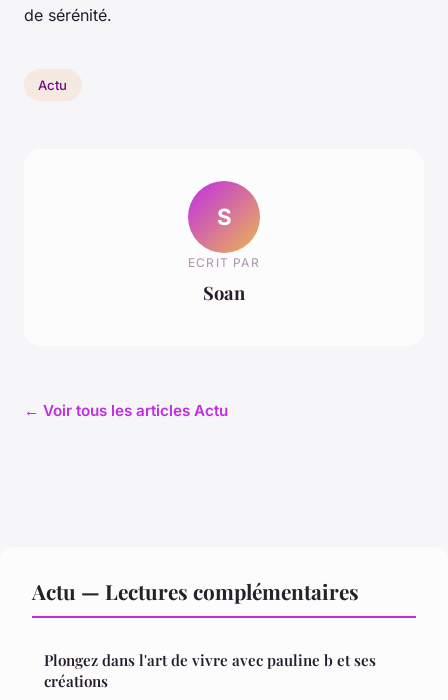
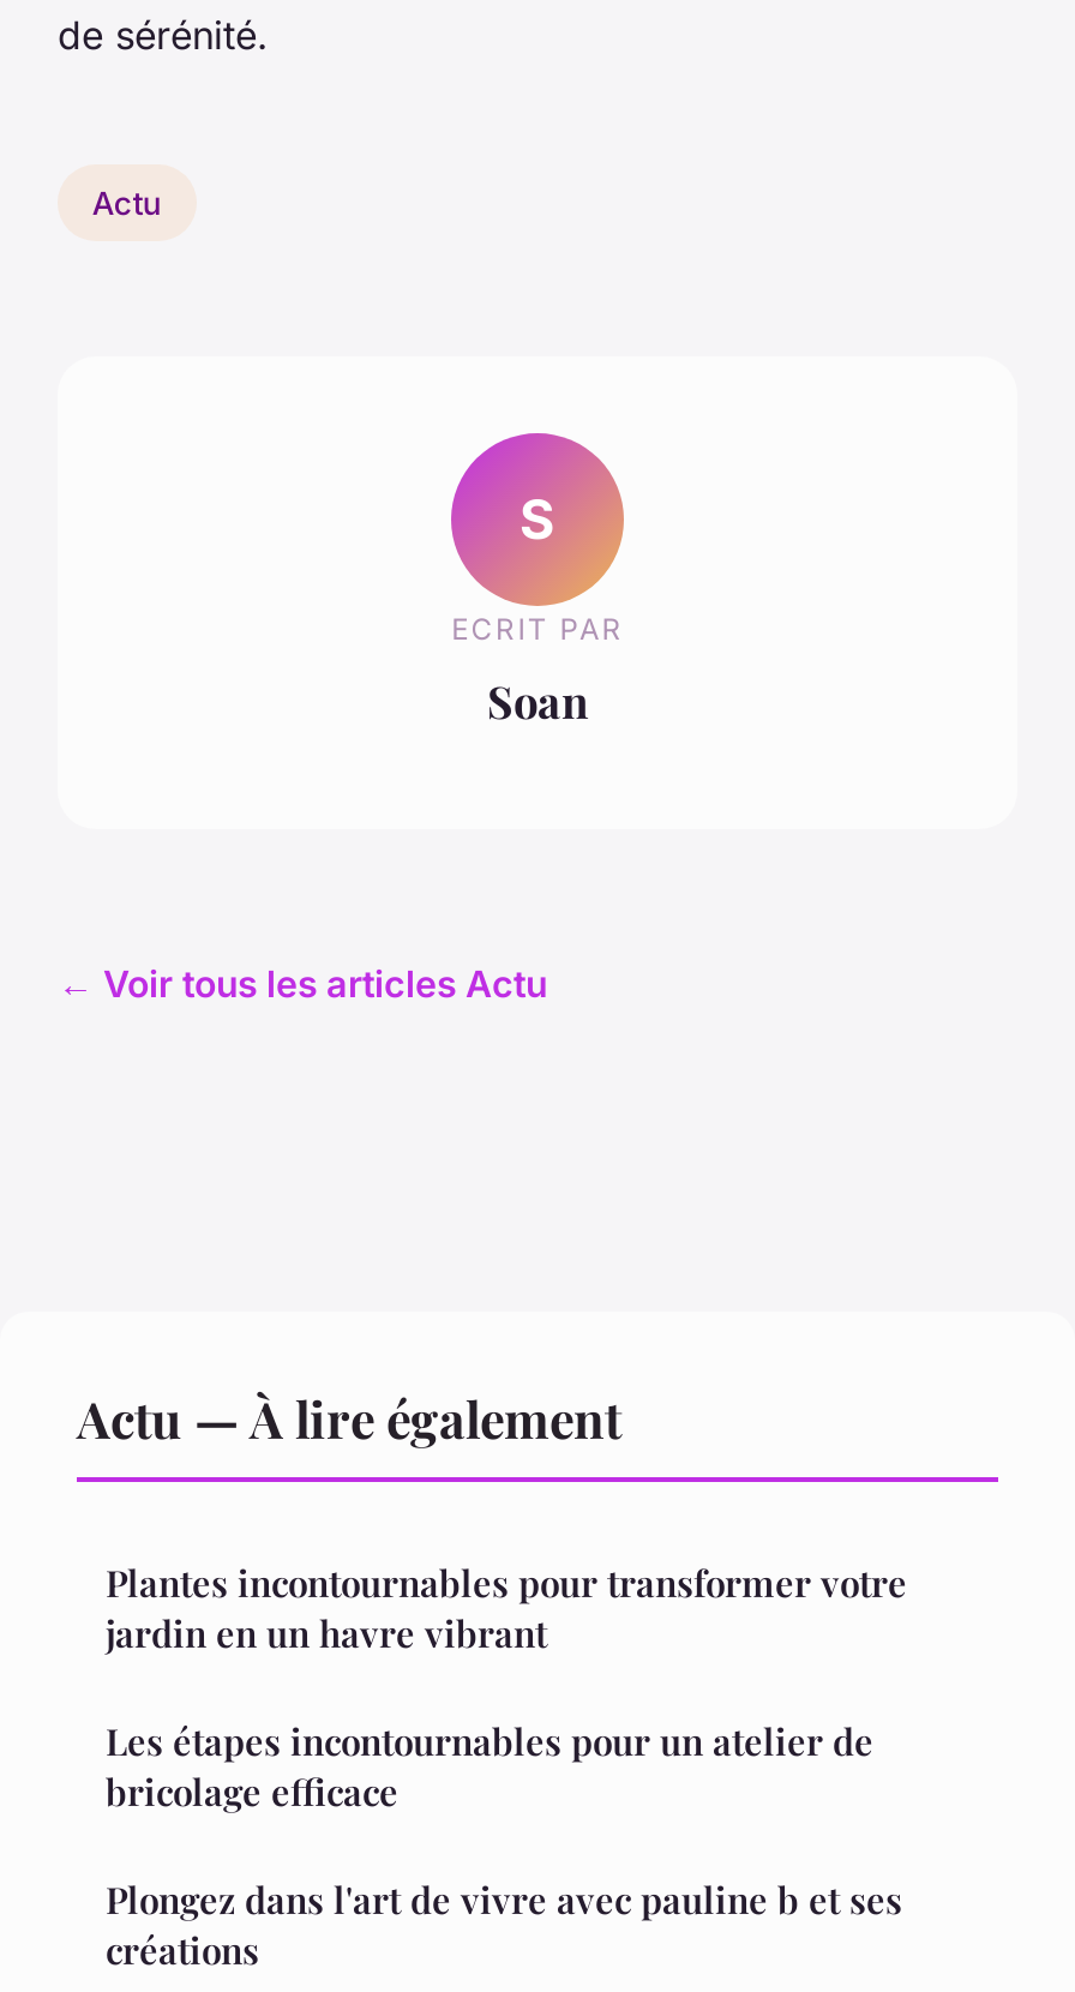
- Actu — Lectures complémentaires
+ Actu — À lire également
+ Plantes incontournables pour transformer votre
+ jardin en un havre vibrant
+ Les étapes incontournables pour un atelier de
+ bricolage efficace
